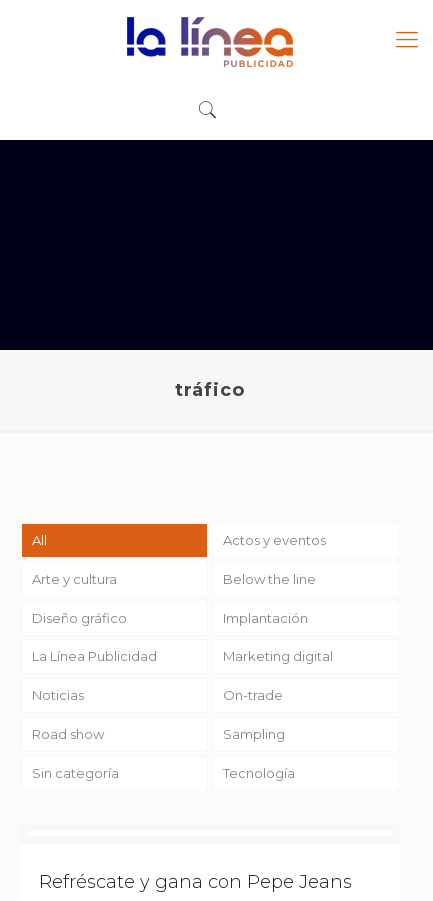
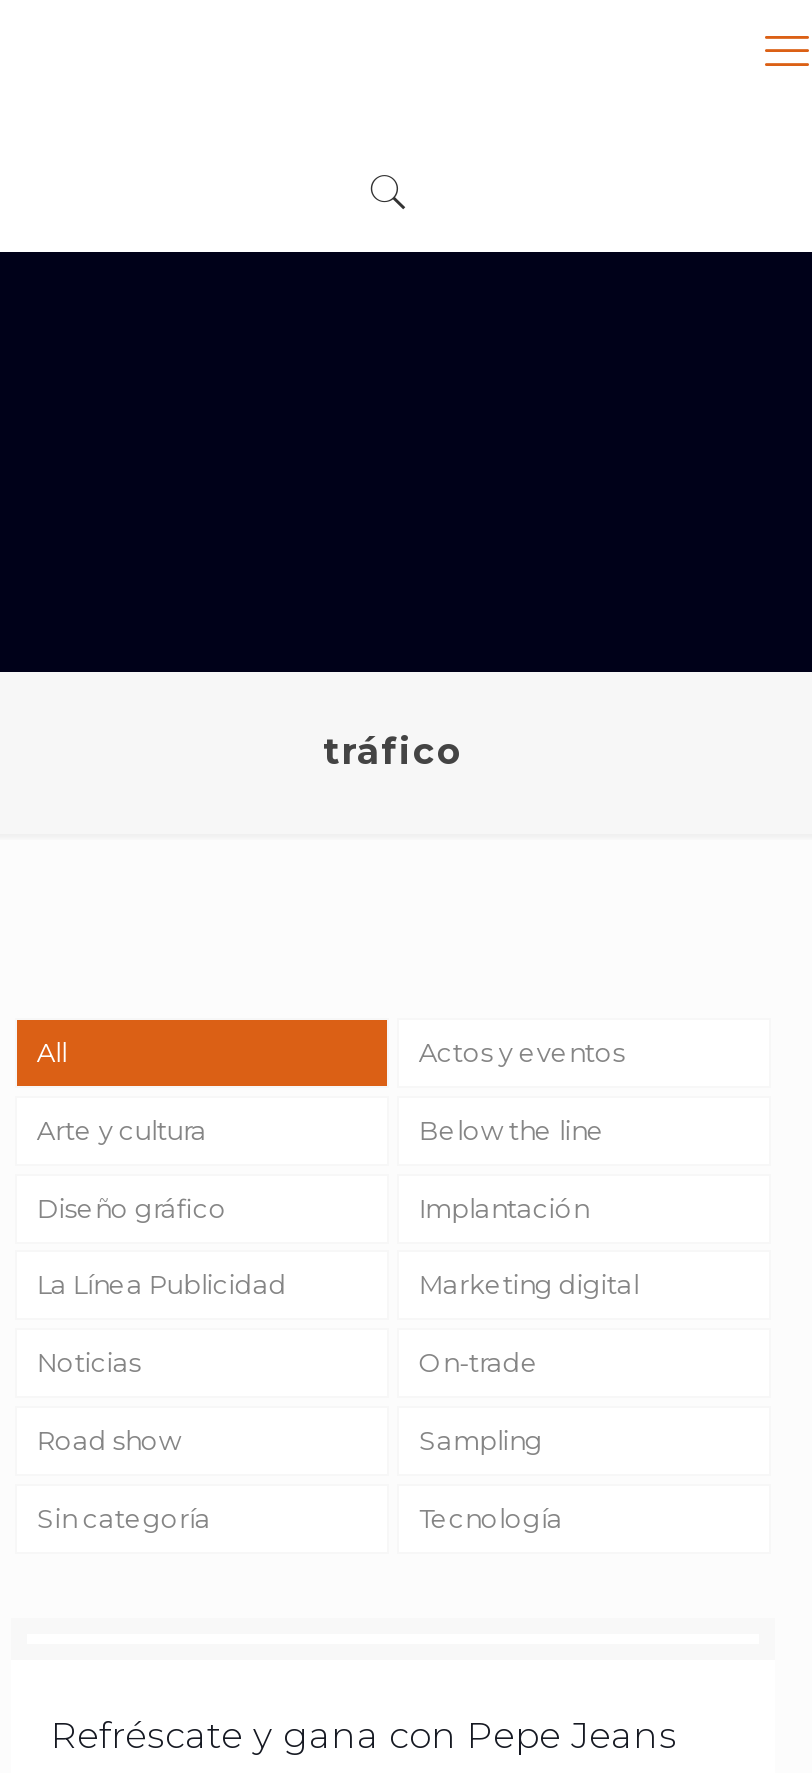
- [image]

- [image]
